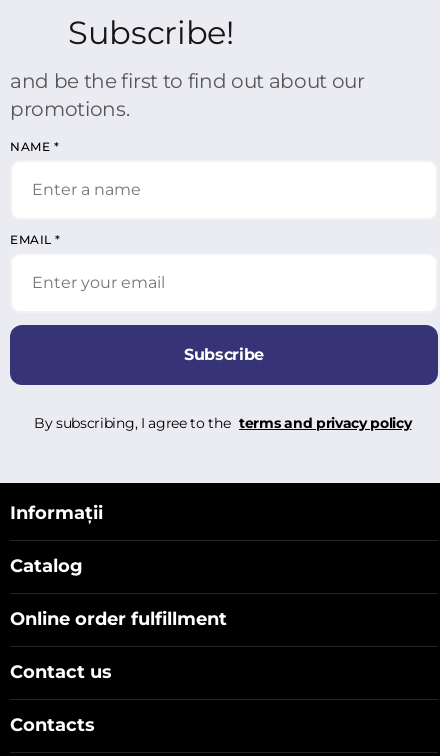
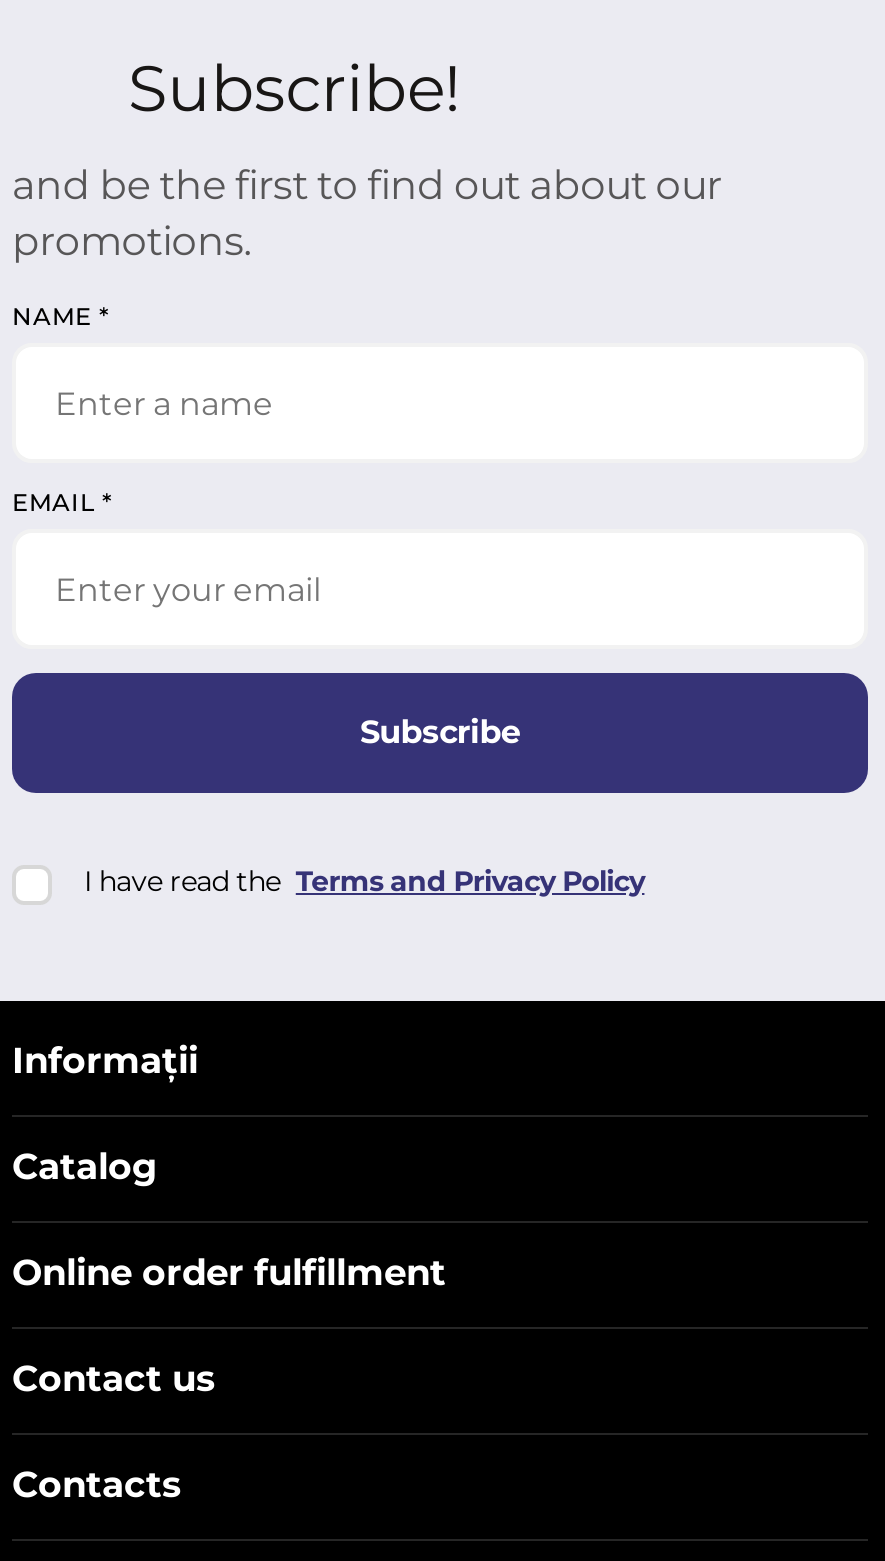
- By subscribing, I agree to the terms and privacy policy
+ I have read the Terms and Privacy Policy
